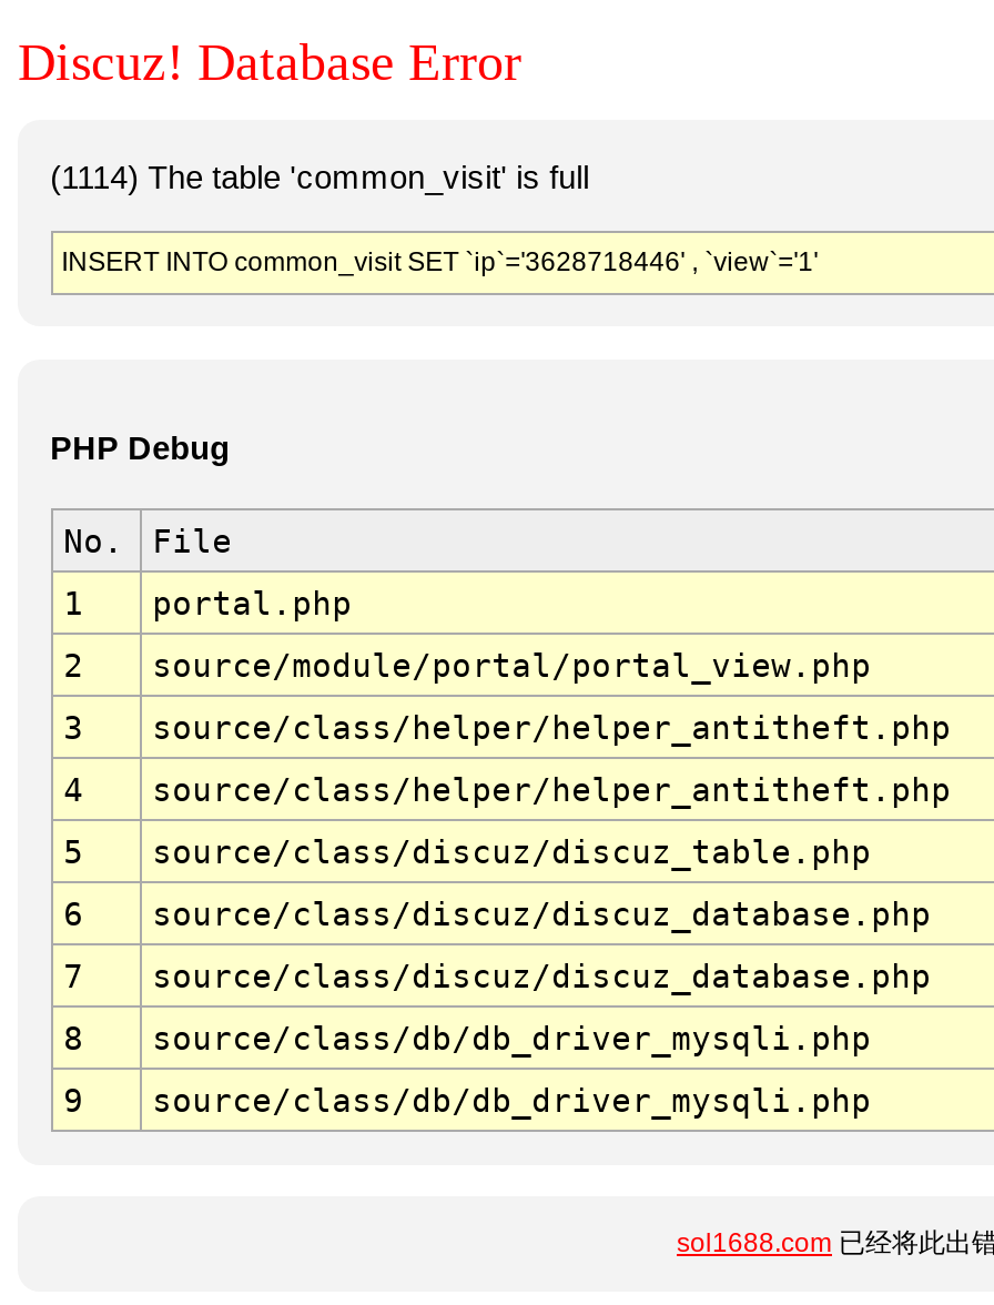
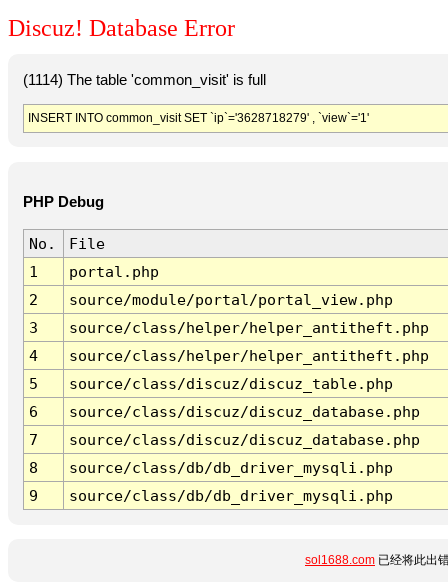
- INSERT INTO common_visit SET `ip`='3628718446' , `view`='1'
+ INSERT INTO common_visit SET `ip`='3628718279' , `view`='1'
